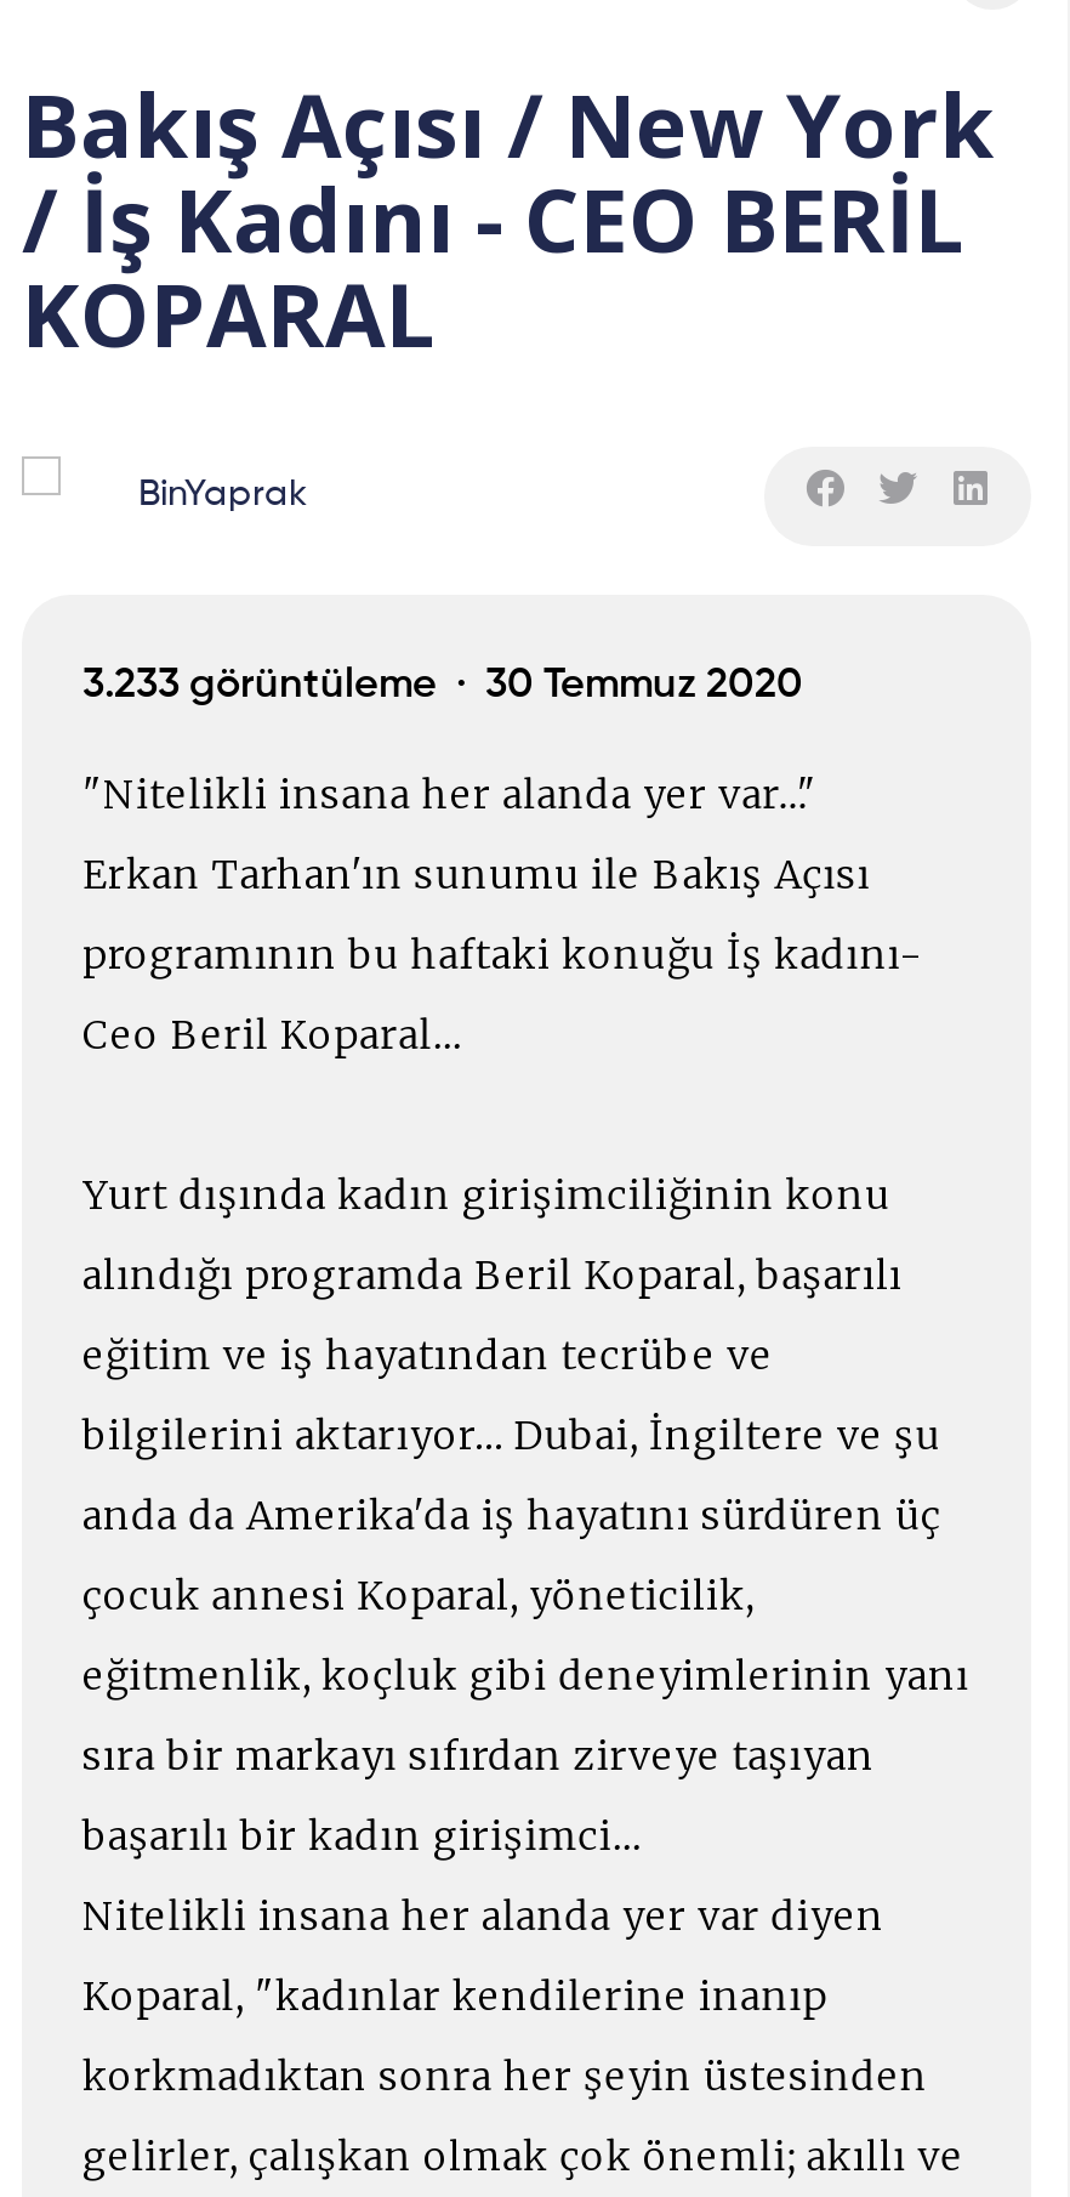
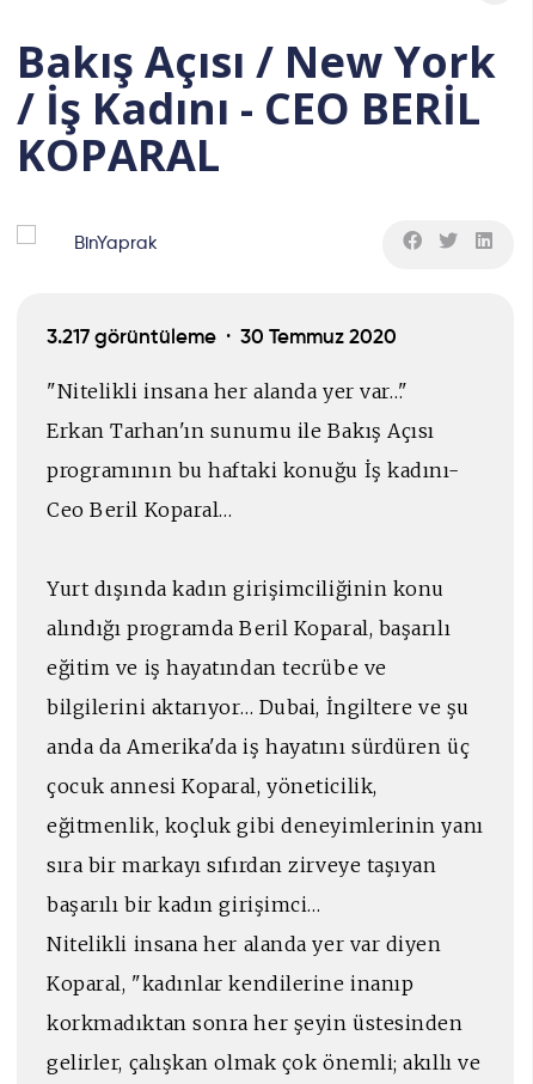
- 3.233 görüntüleme · 30 Temmuz 2020
+ 3.217 görüntüleme · 30 Temmuz 2020
